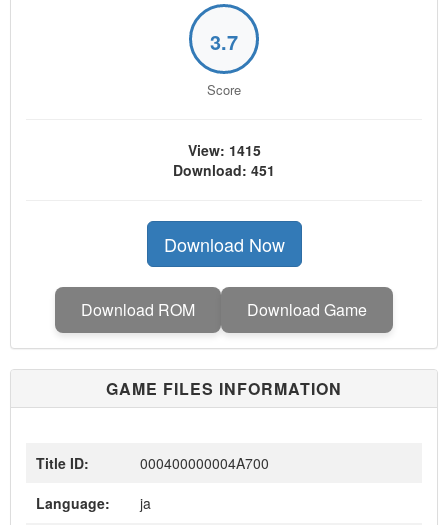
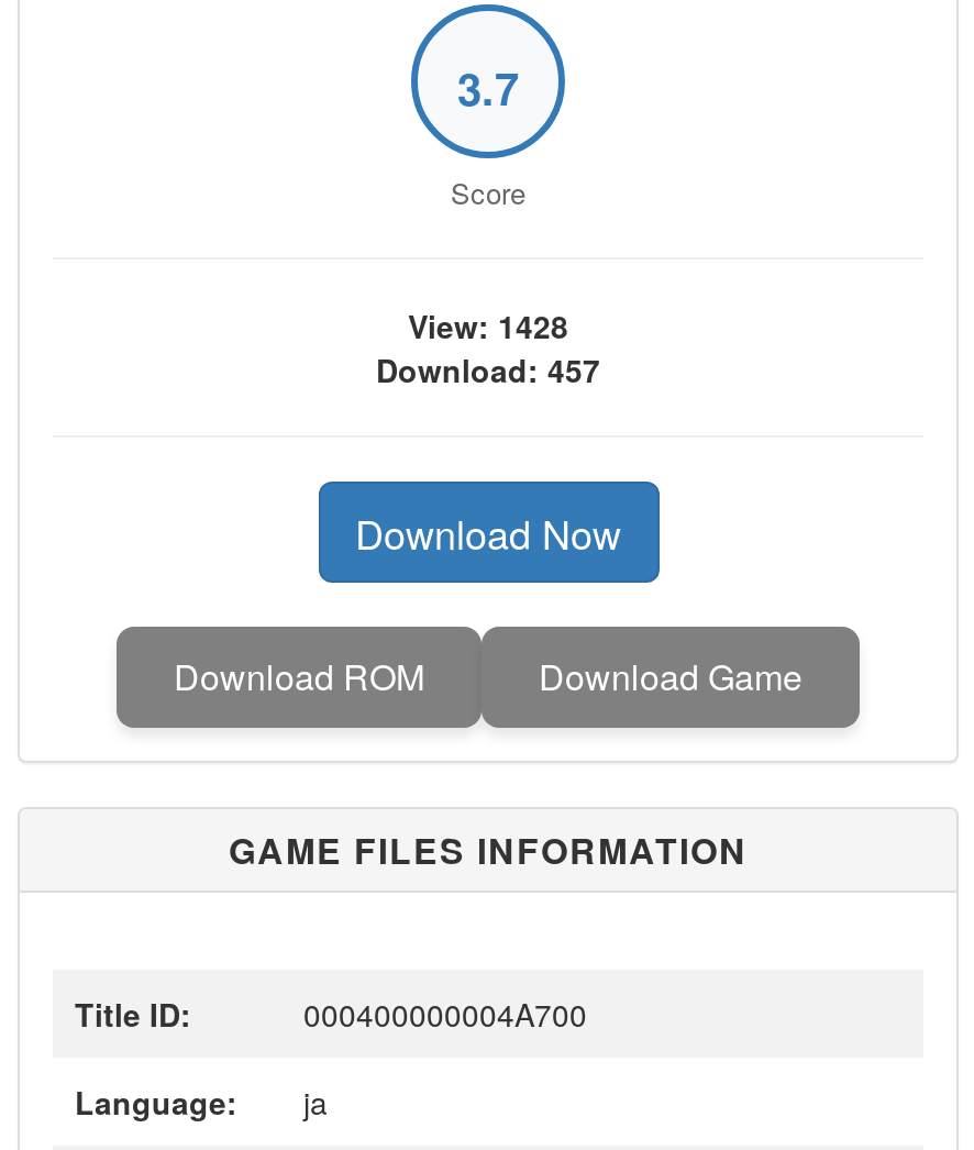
- View: 1415
+ View: 1428

- Download: 451
+ Download: 457
